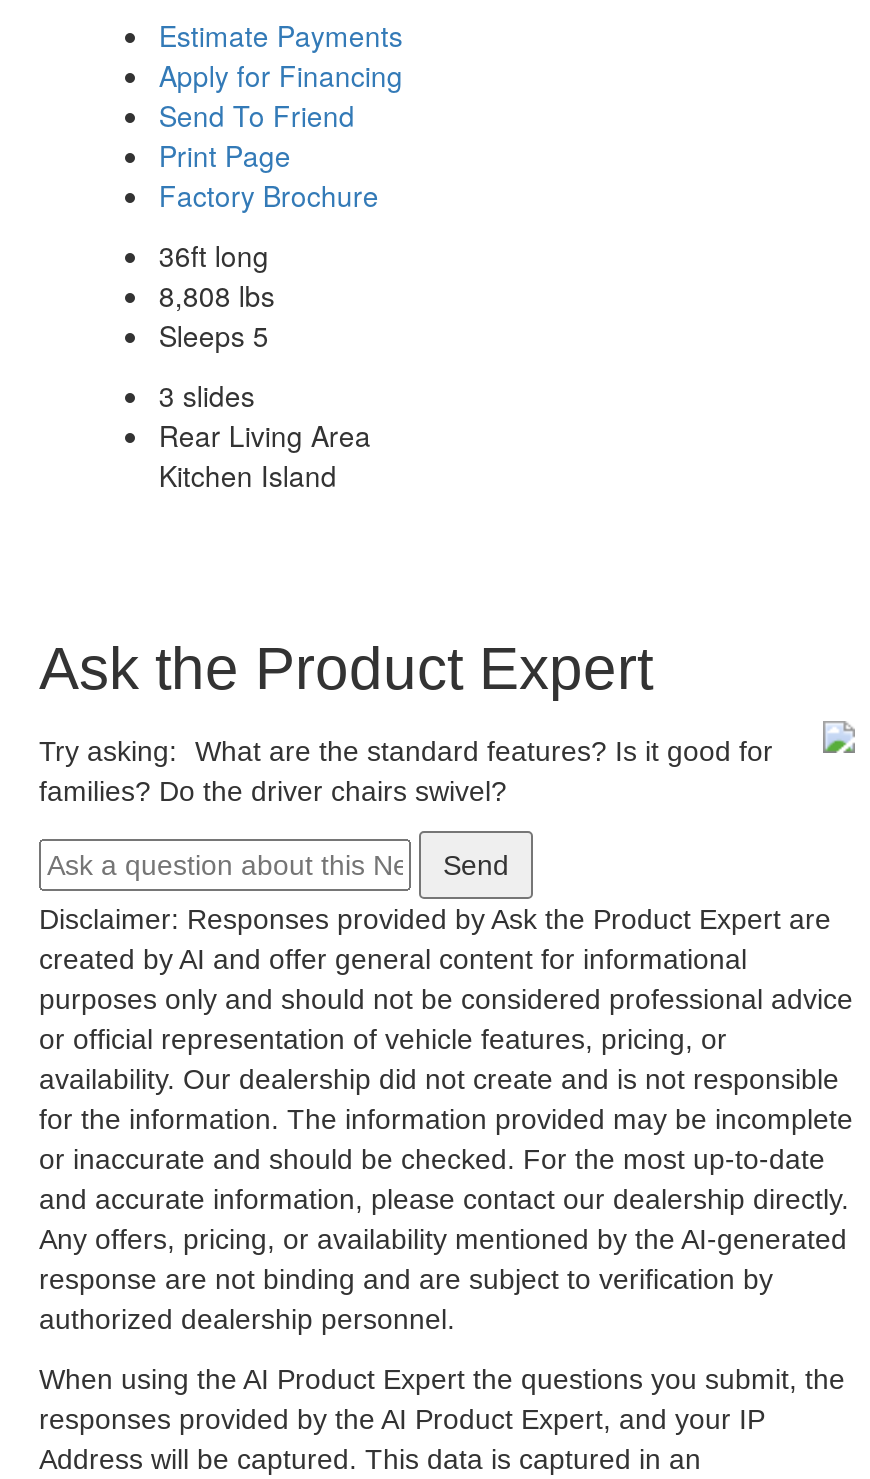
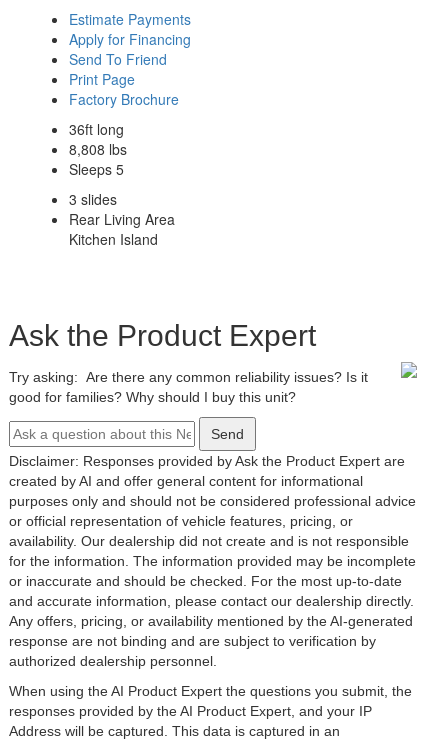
- Try asking: What are the standard features? Is it good for
- families? Do the driver chairs swivel?
+ Try asking: Are there any common reliability issues? Is it
+ good for families? Why should I buy this unit?
